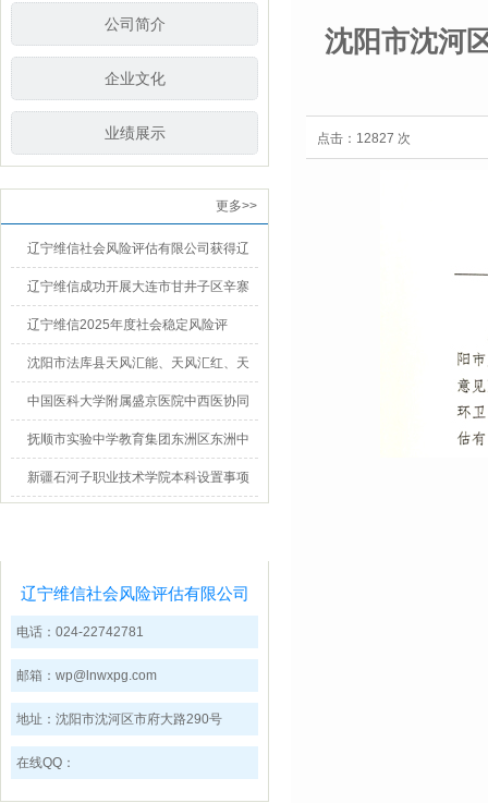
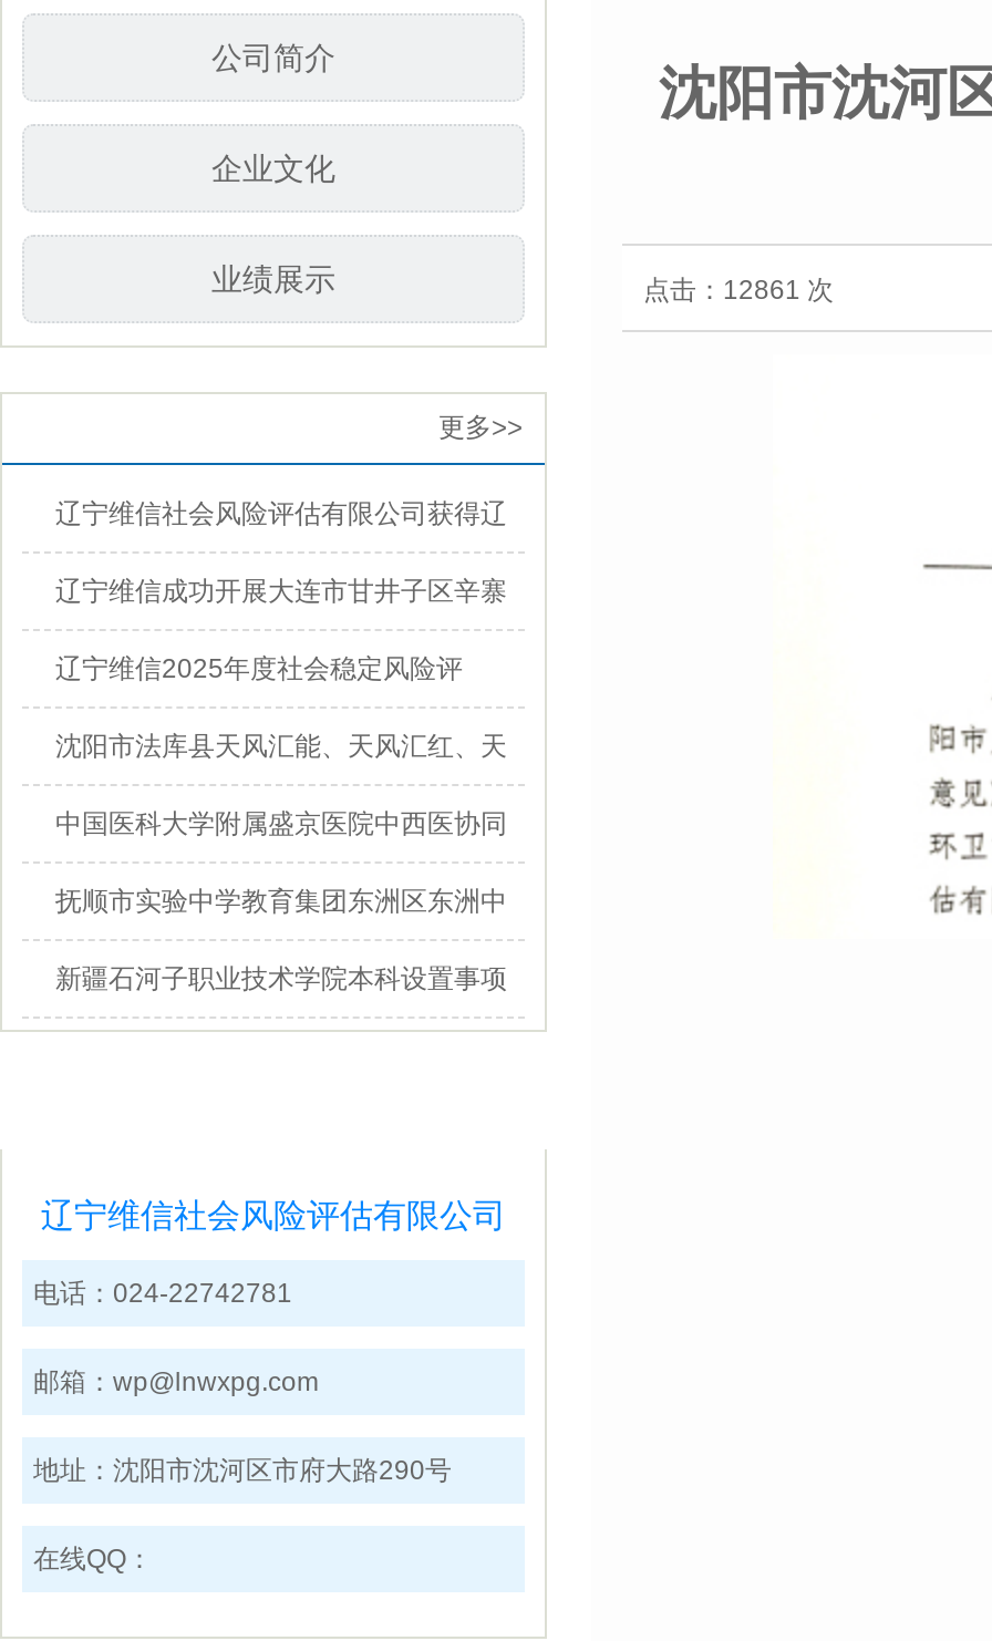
- 点击：12827 次
+ 点击：12861 次
